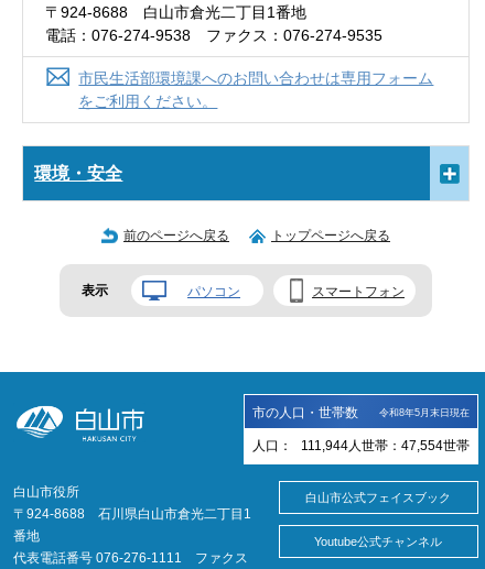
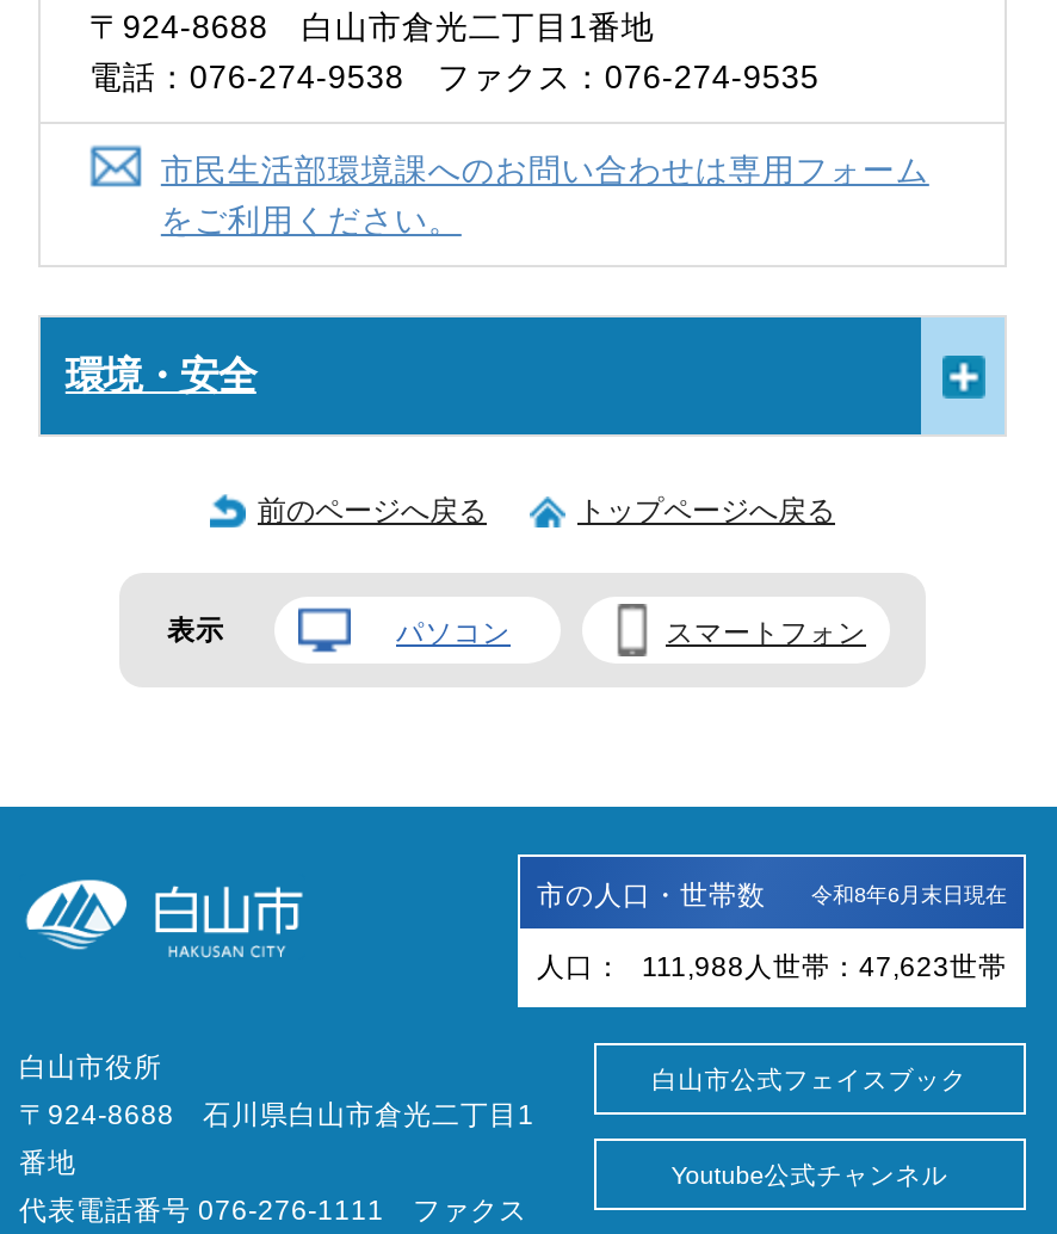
- 令和8年5月末日現在
+ 令和8年6月末日現在

- 人口： 111,944人世帯：47,554世帯
+ 人口： 111,988人世帯：47,623世帯
